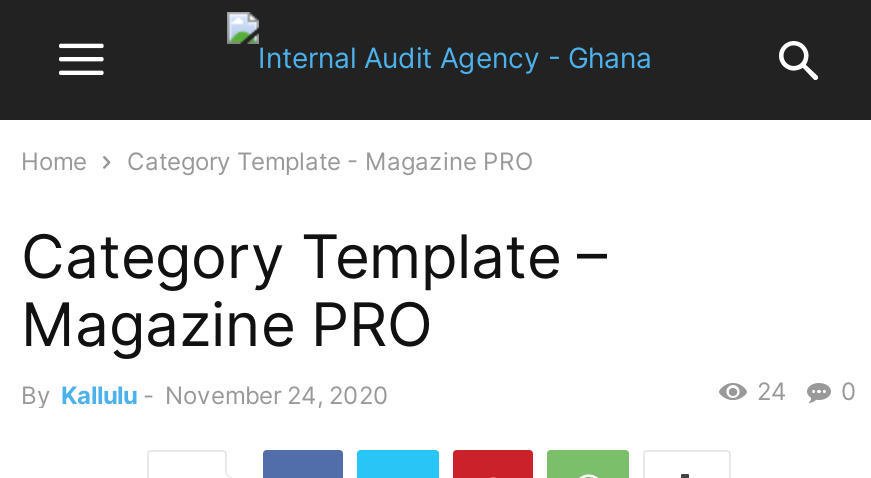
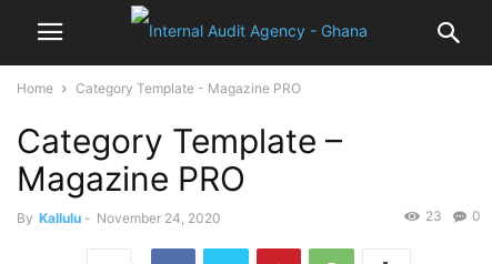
- 24 0
+ 23 0
